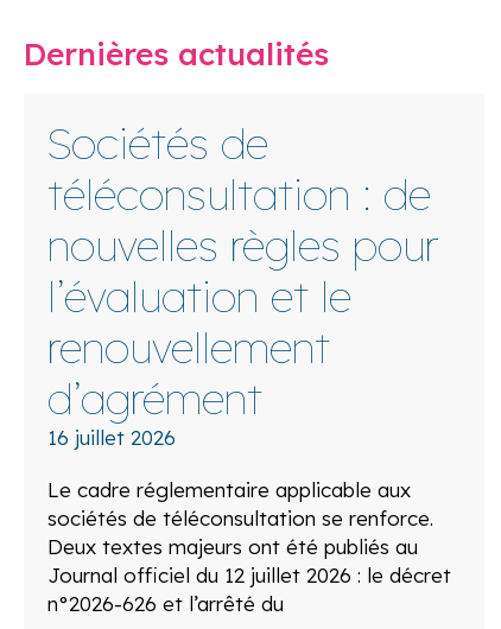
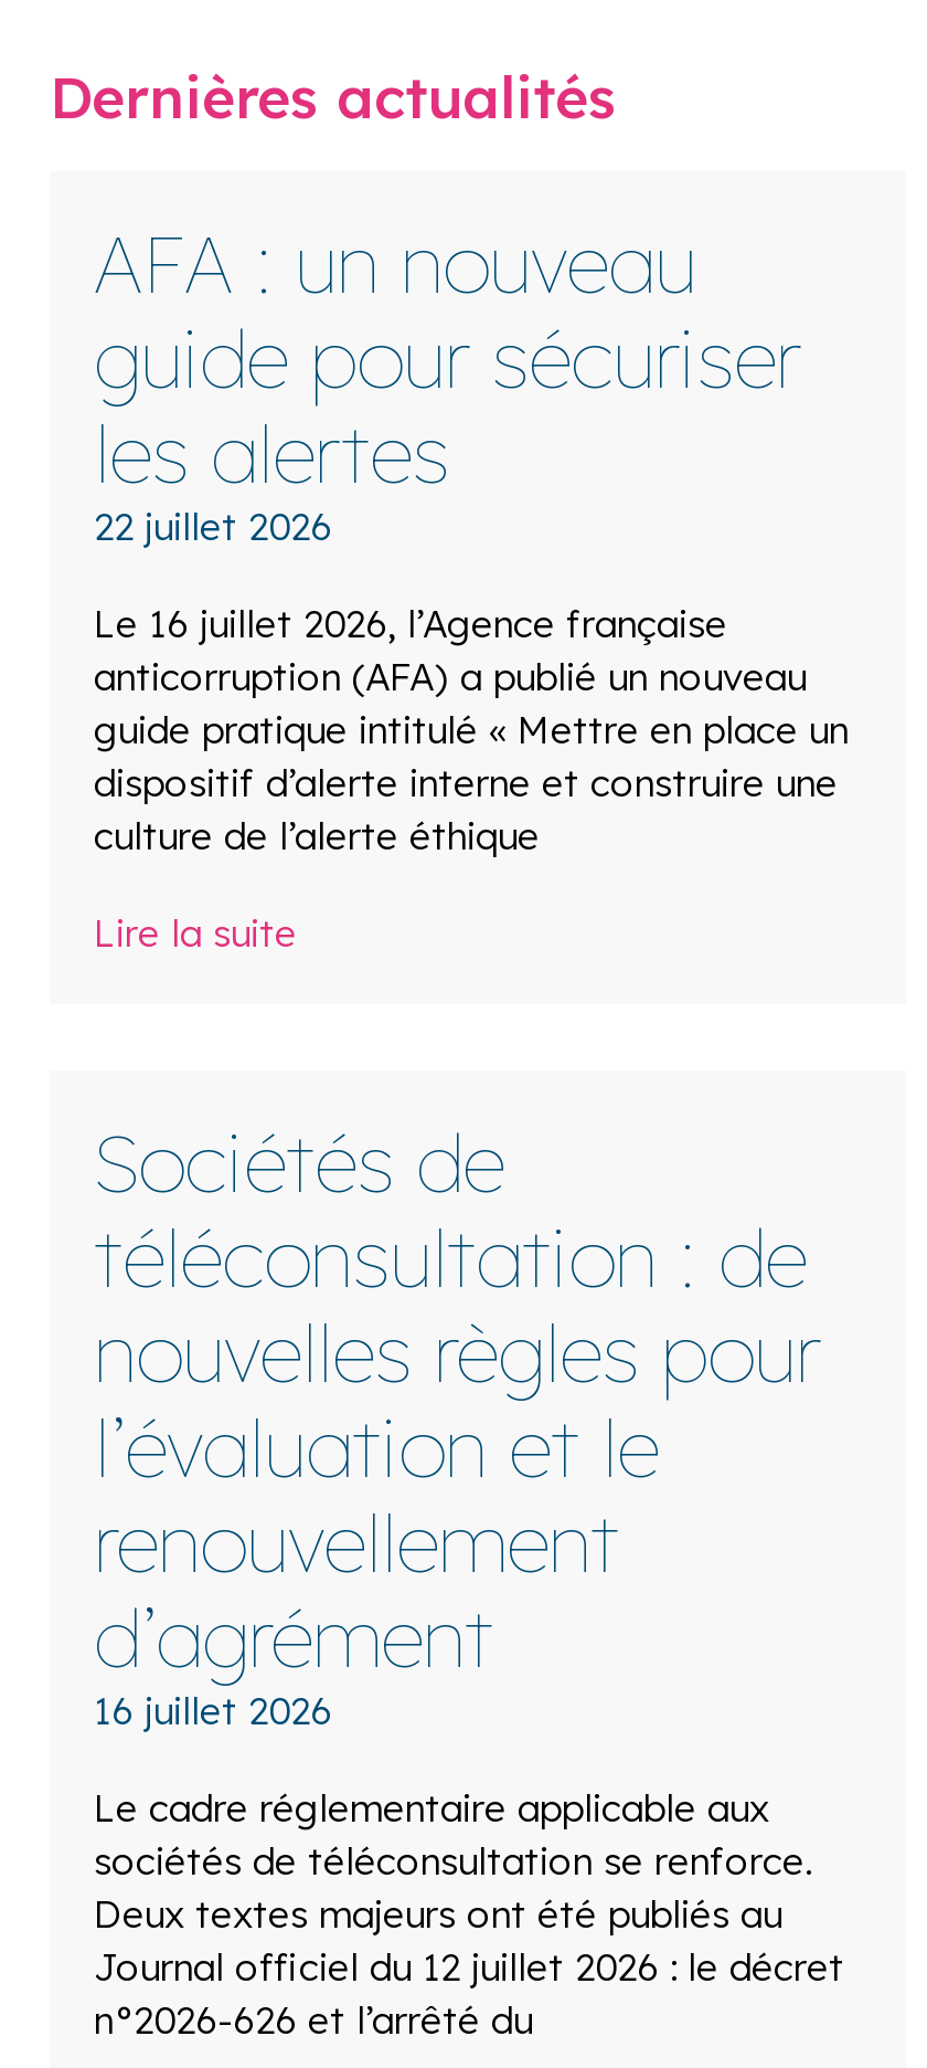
+ AFA : un nouveau
+ guide pour sécuriser
+ les alertes
+ 22 juillet 2026
+ Le 16 juillet 2026, l’Agence française
+ anticorruption (AFA) a publié un nouveau
+ guide pratique intitulé « Mettre en place un
+ dispositif d’alerte interne et construire une
+ culture de l’alerte éthique
+ Lire la suite
